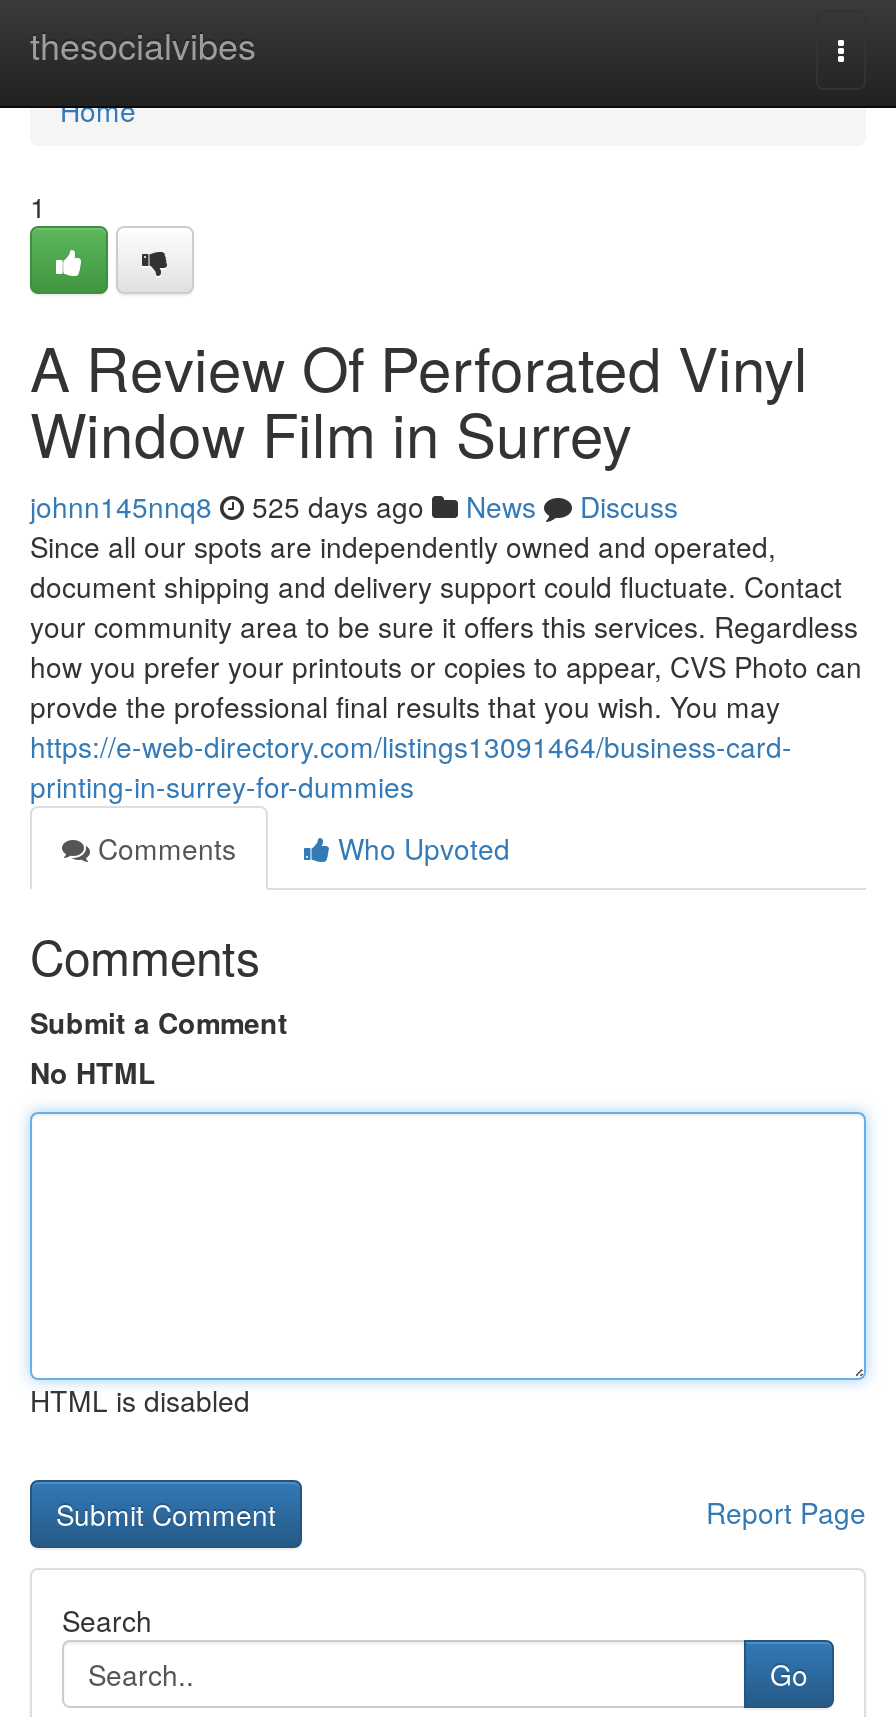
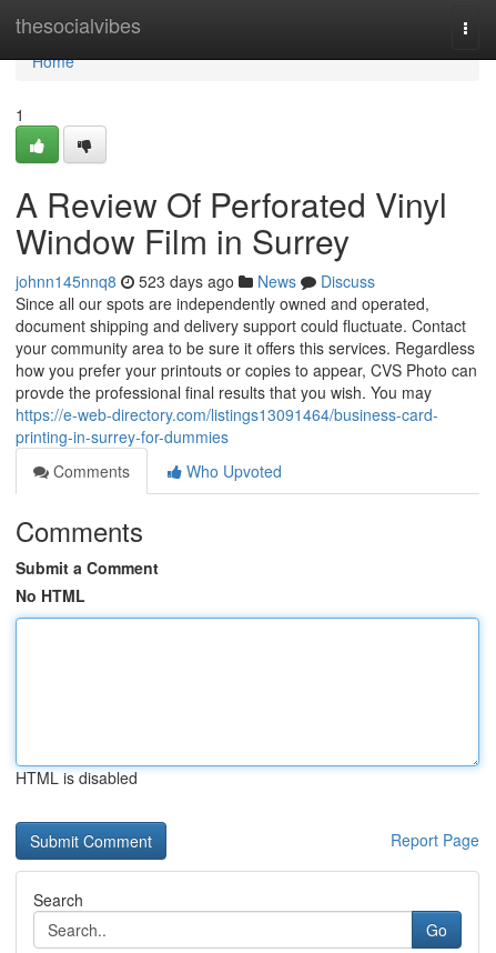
- johnn145nnq8 525 days ago News Discuss
+ johnn145nnq8 523 days ago News Discuss
